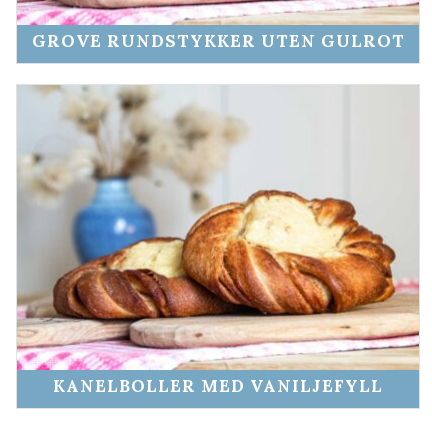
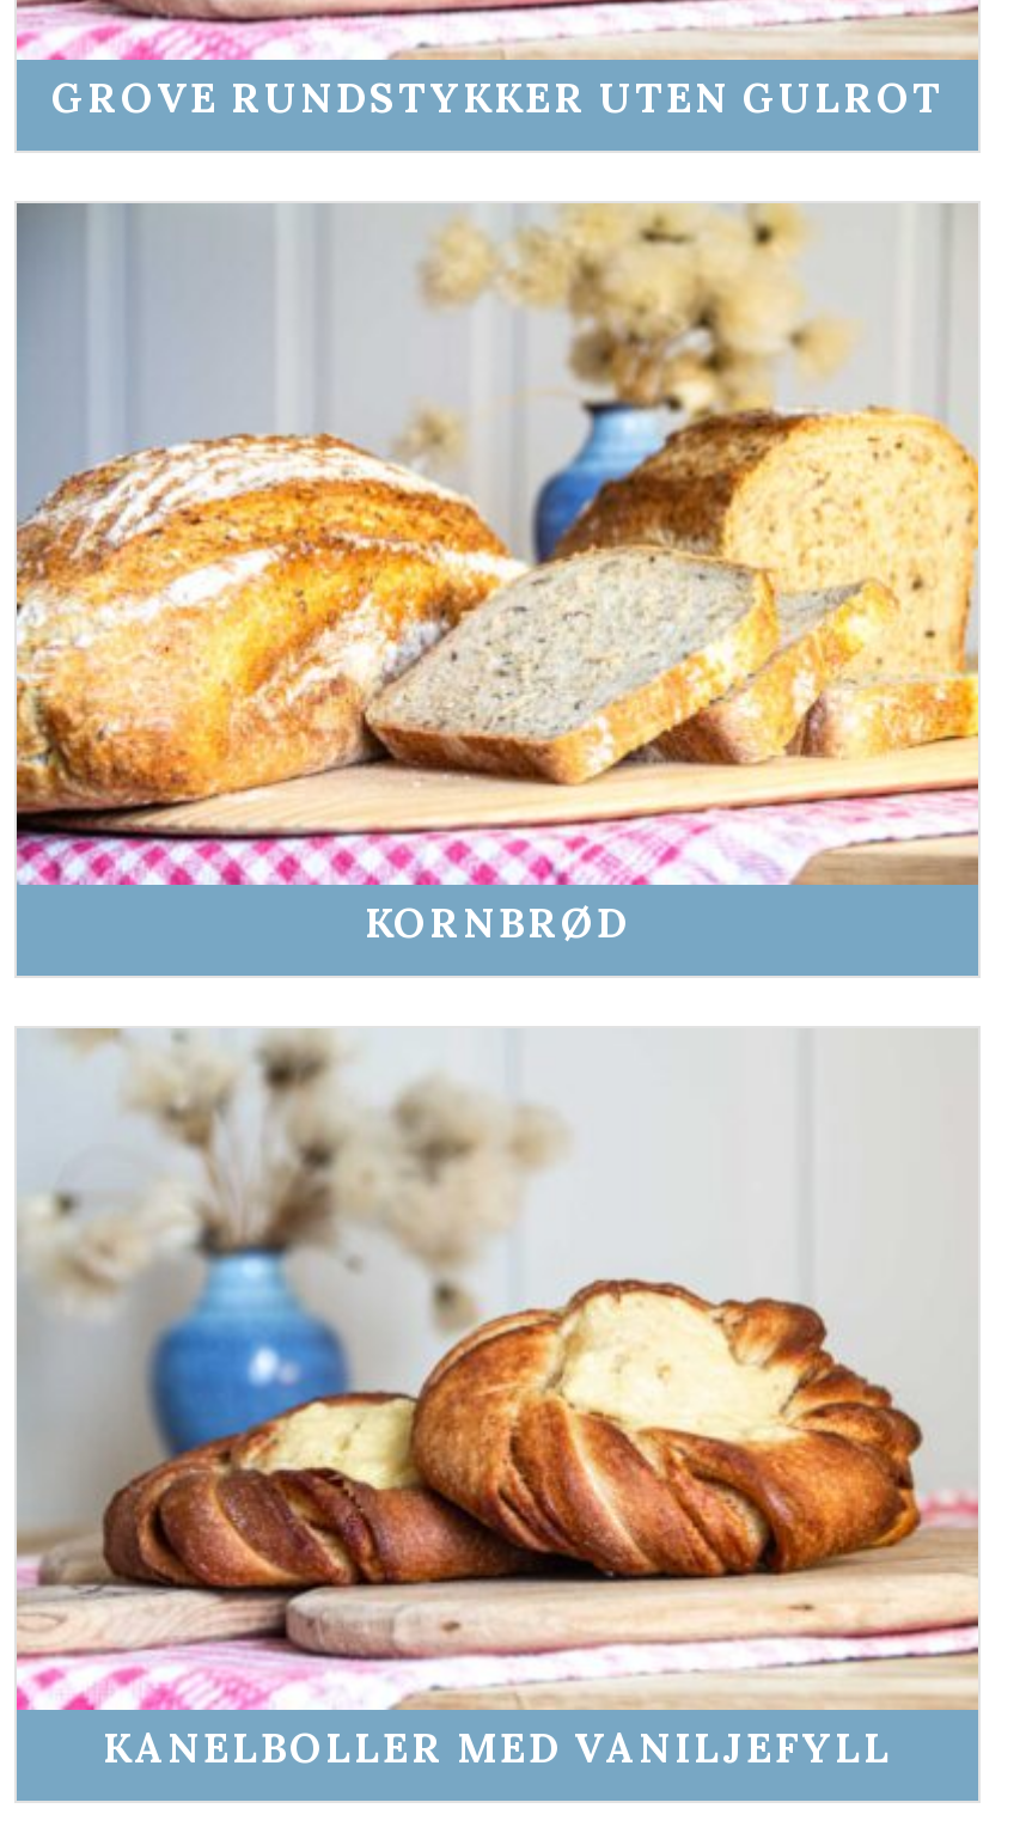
+ [image]
+ KORNBRØD
